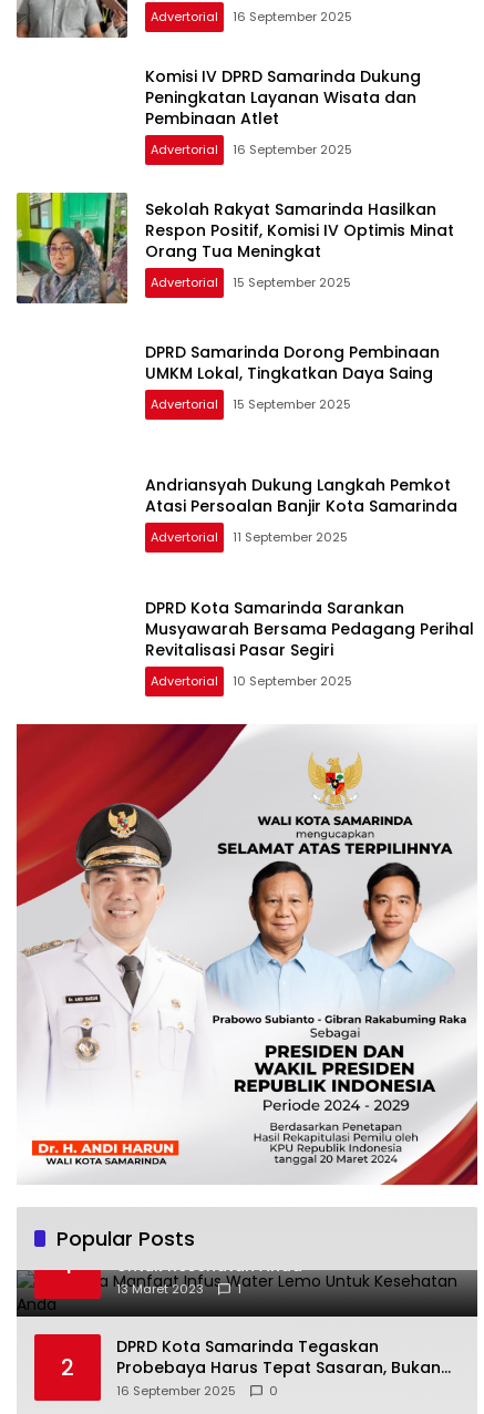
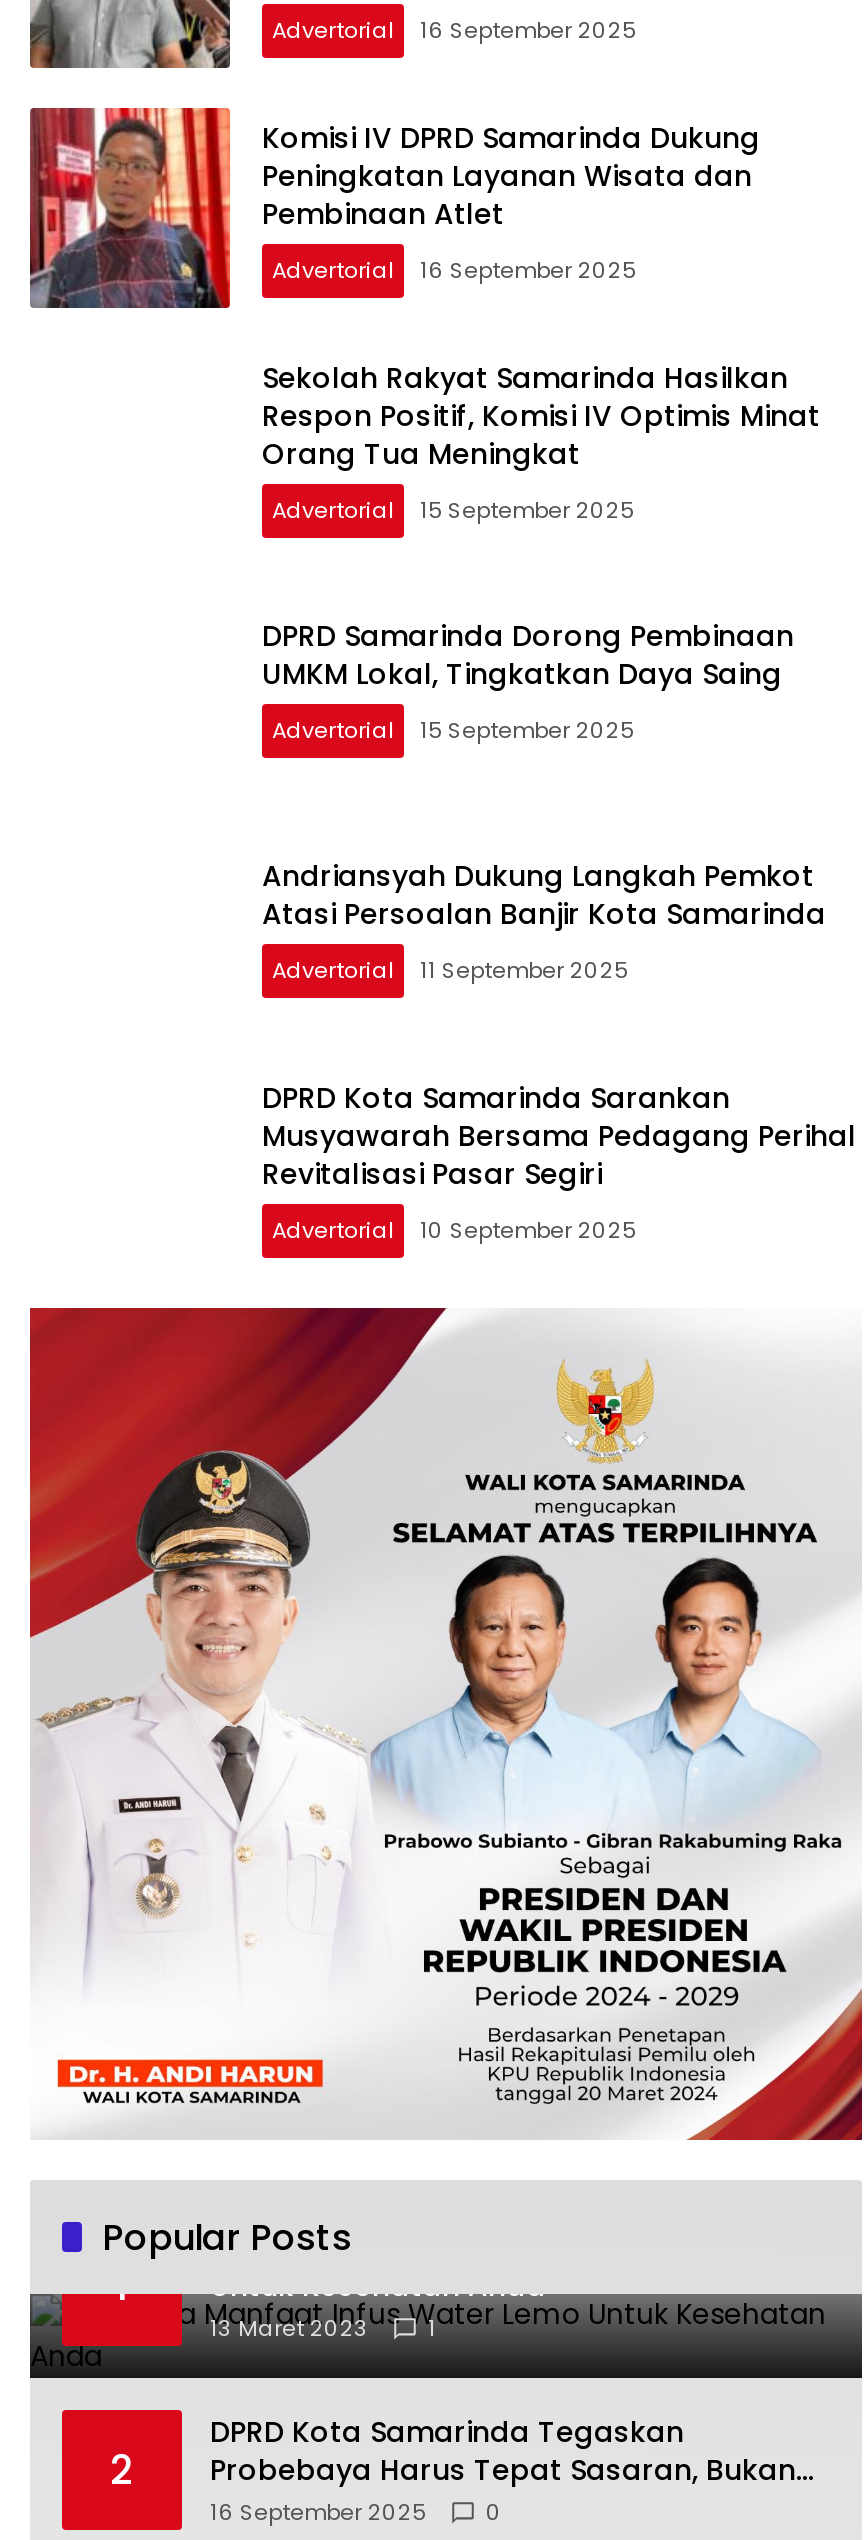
+ [image]

- [image]
